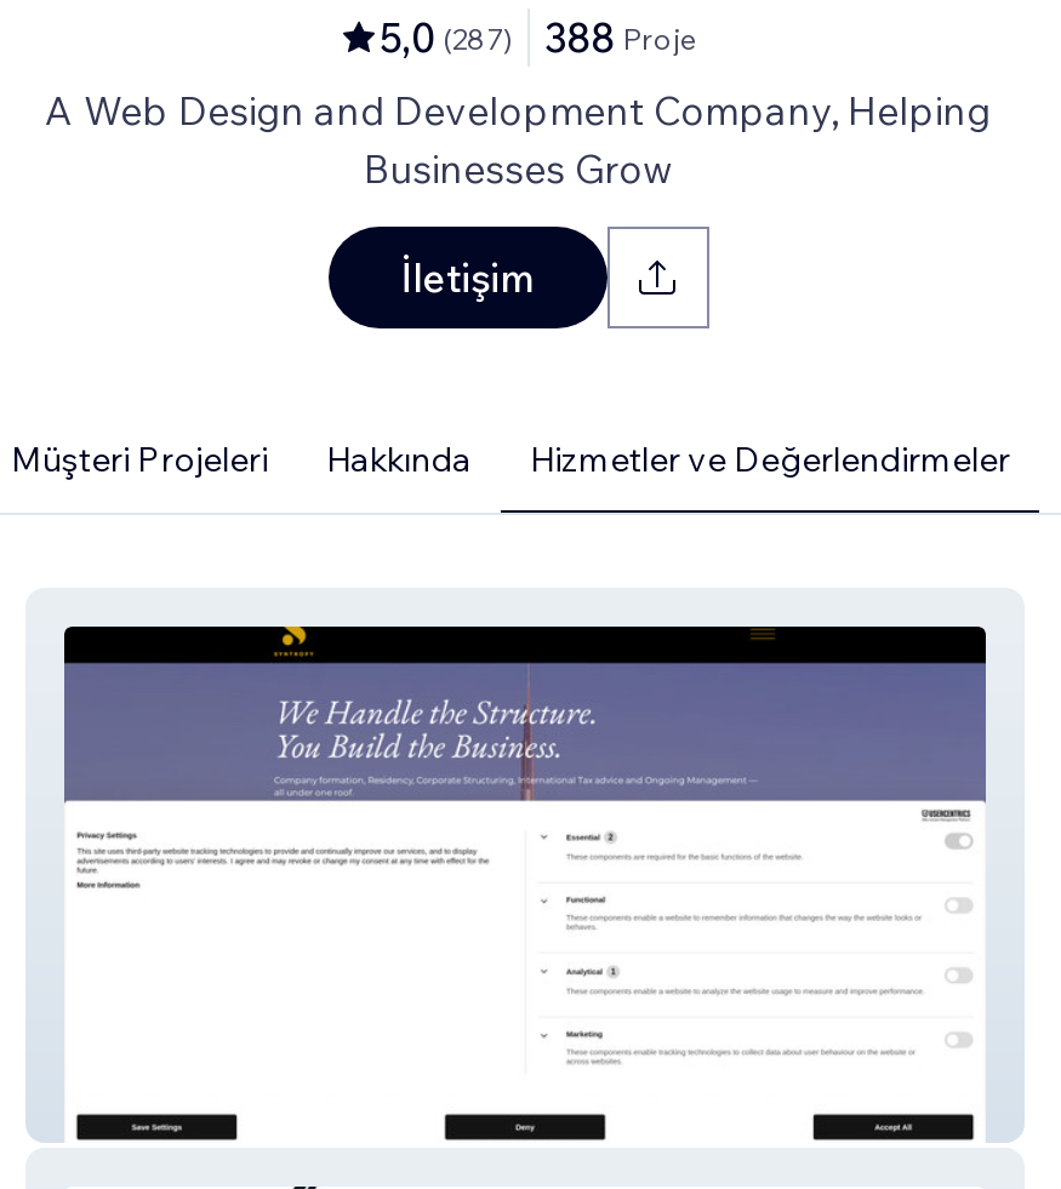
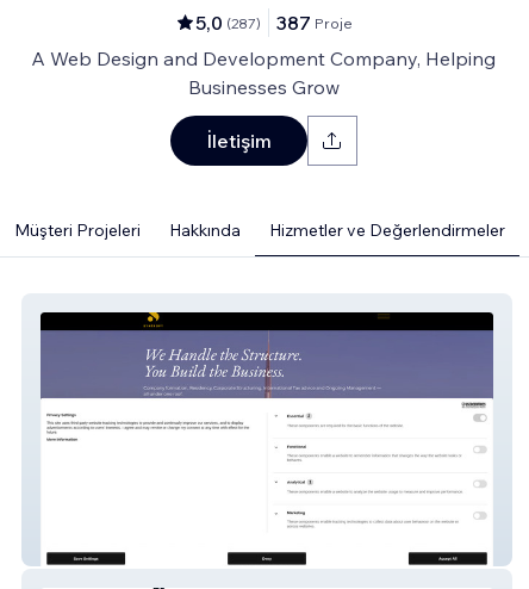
- 5,0 (287) 388 Proje
+ 5,0 (287) 387 Proje
